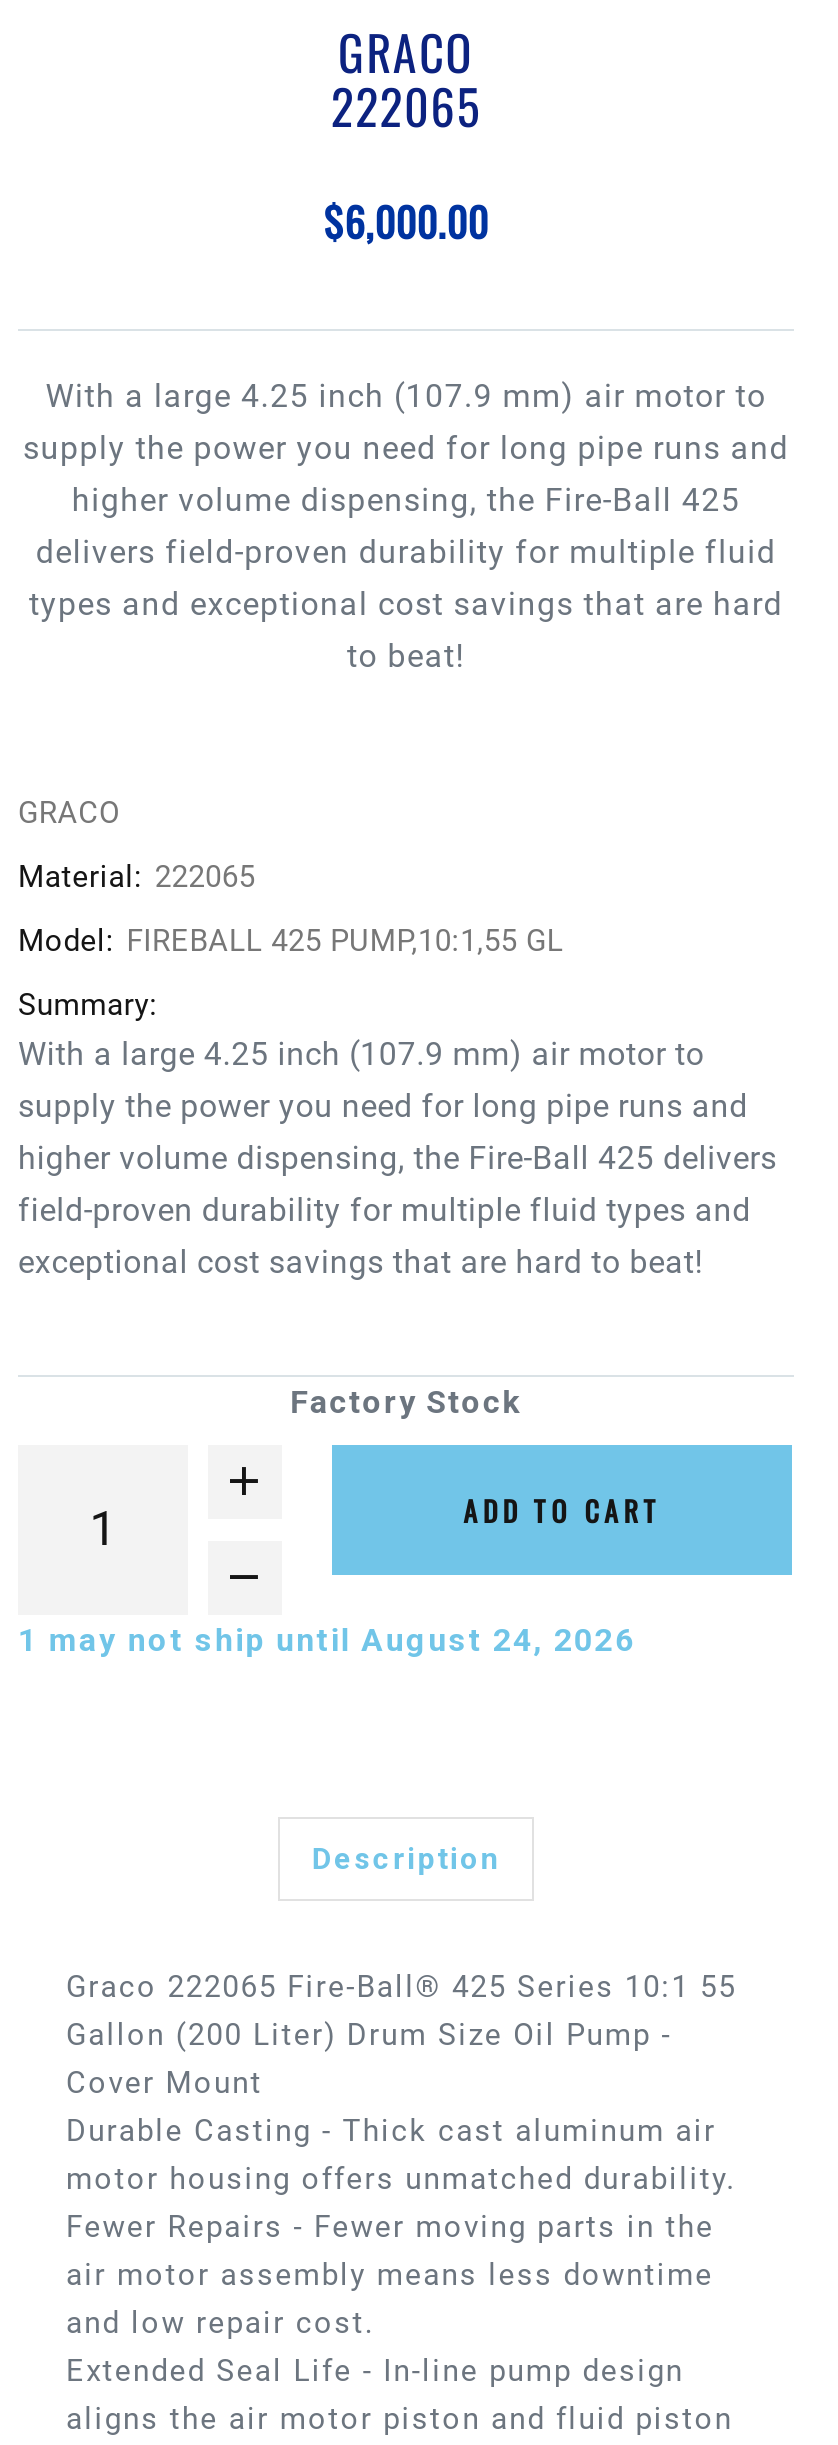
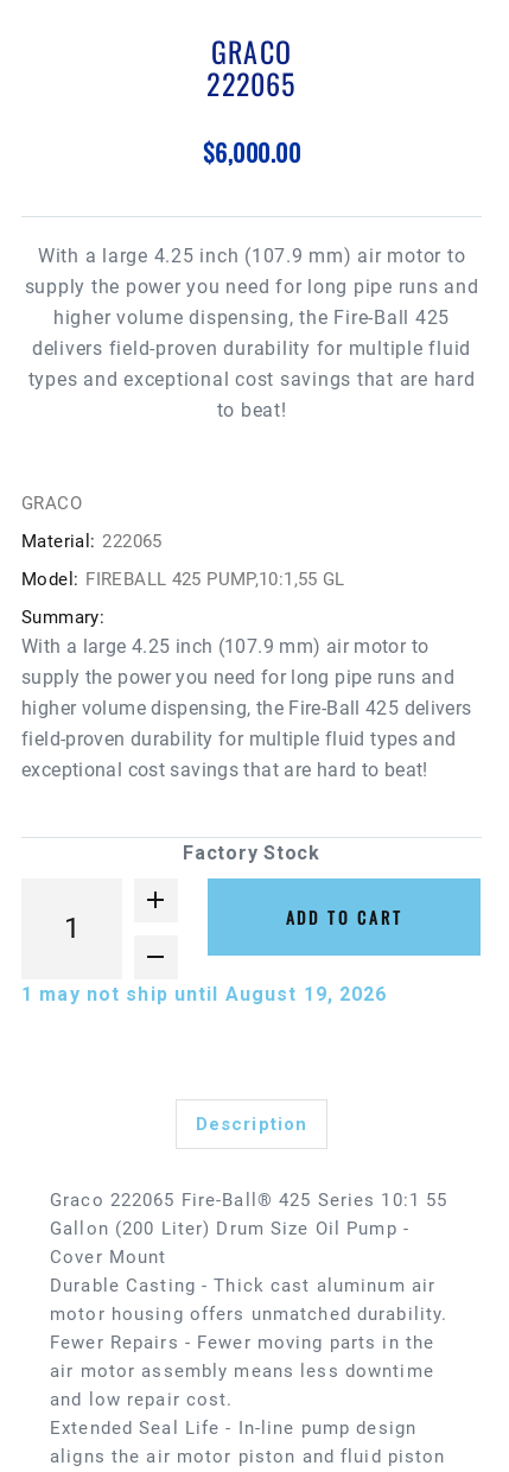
- 1 may not ship until August 24, 2026
+ 1 may not ship until August 19, 2026
